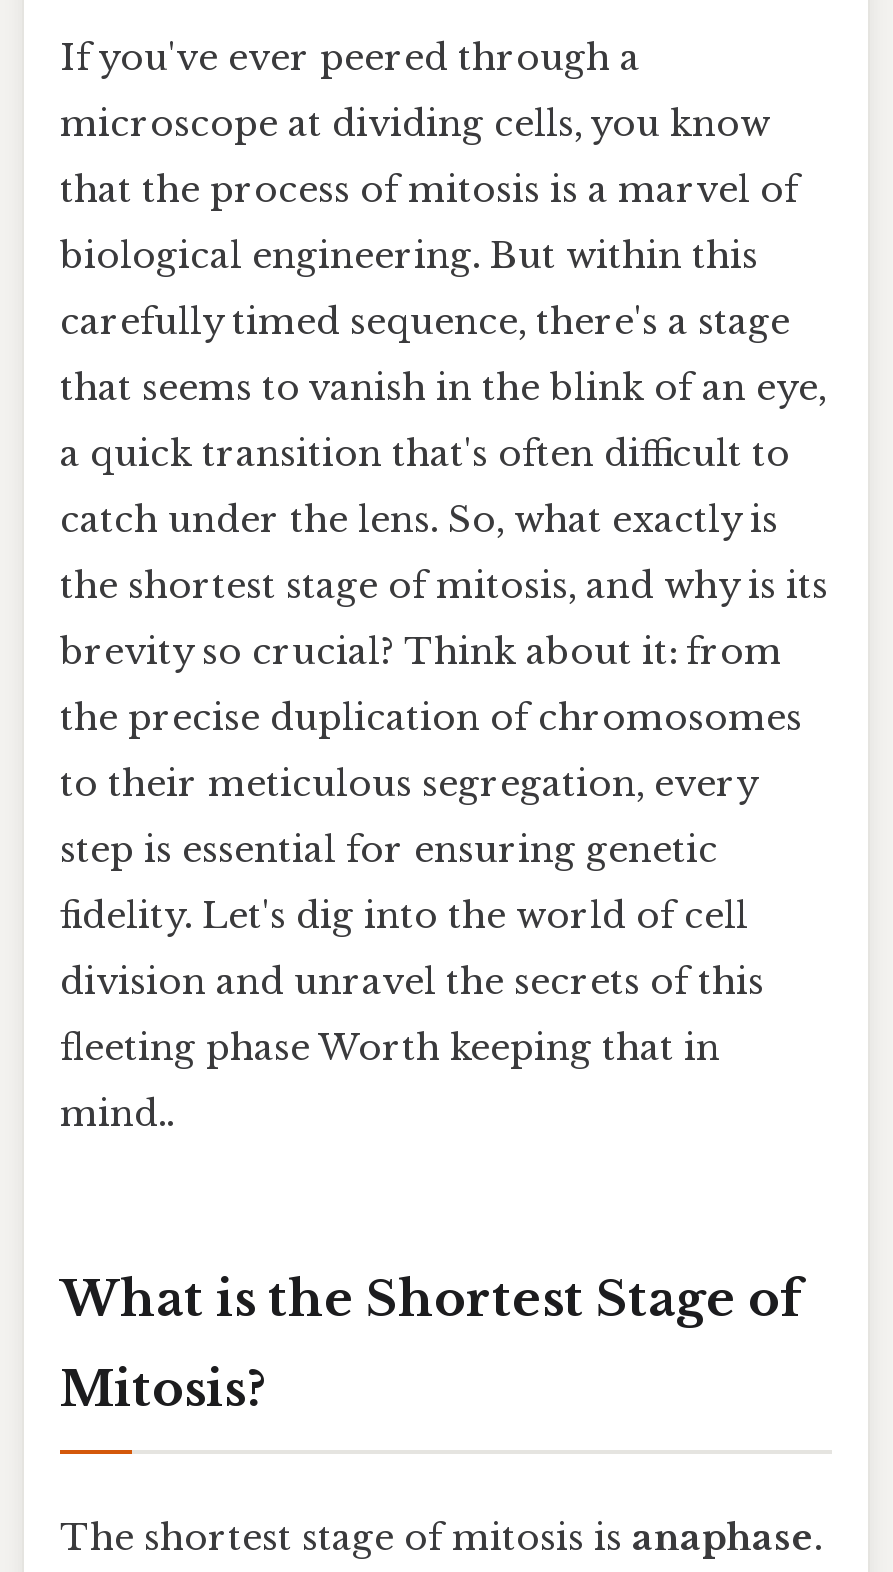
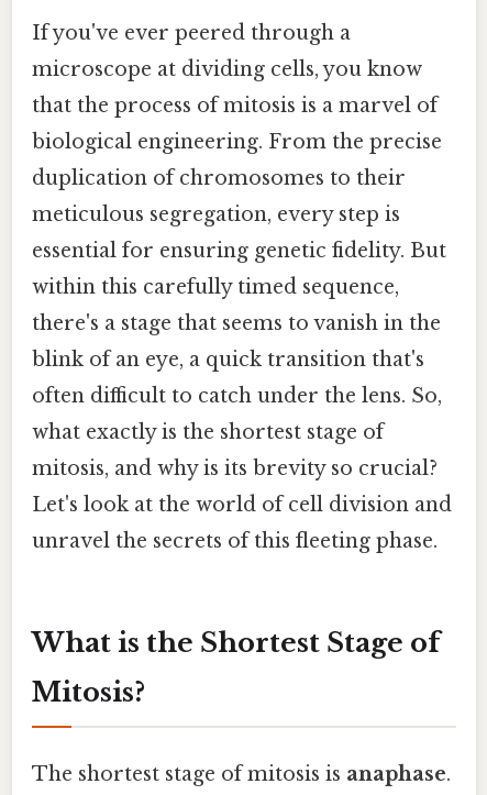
- biological engineering. But within this
- carefully timed sequence, there's a stage
- that seems to vanish in the blink of an eye,
- a quick transition that's often difficult to
- catch under the lens. So, what exactly is
- the shortest stage of mitosis, and why is its
- brevity so crucial? Think about it: from
- the precise duplication of chromosomes
- to their meticulous segregation, every
- step is essential for ensuring genetic
- fidelity. Let's dig into the world of cell
- division and unravel the secrets of this
- fleeting phase Worth keeping that in
- mind..
+ biological engineering. From the precise
+ duplication of chromosomes to their
+ meticulous segregation, every step is
+ essential for ensuring genetic fidelity. But
+ within this carefully timed sequence,
+ there's a stage that seems to vanish in the
+ blink of an eye, a quick transition that's
+ often difficult to catch under the lens. So,
+ what exactly is the shortest stage of
+ mitosis, and why is its brevity so crucial?
+ Let's look at the world of cell division and
+ unravel the secrets of this fleeting phase.
